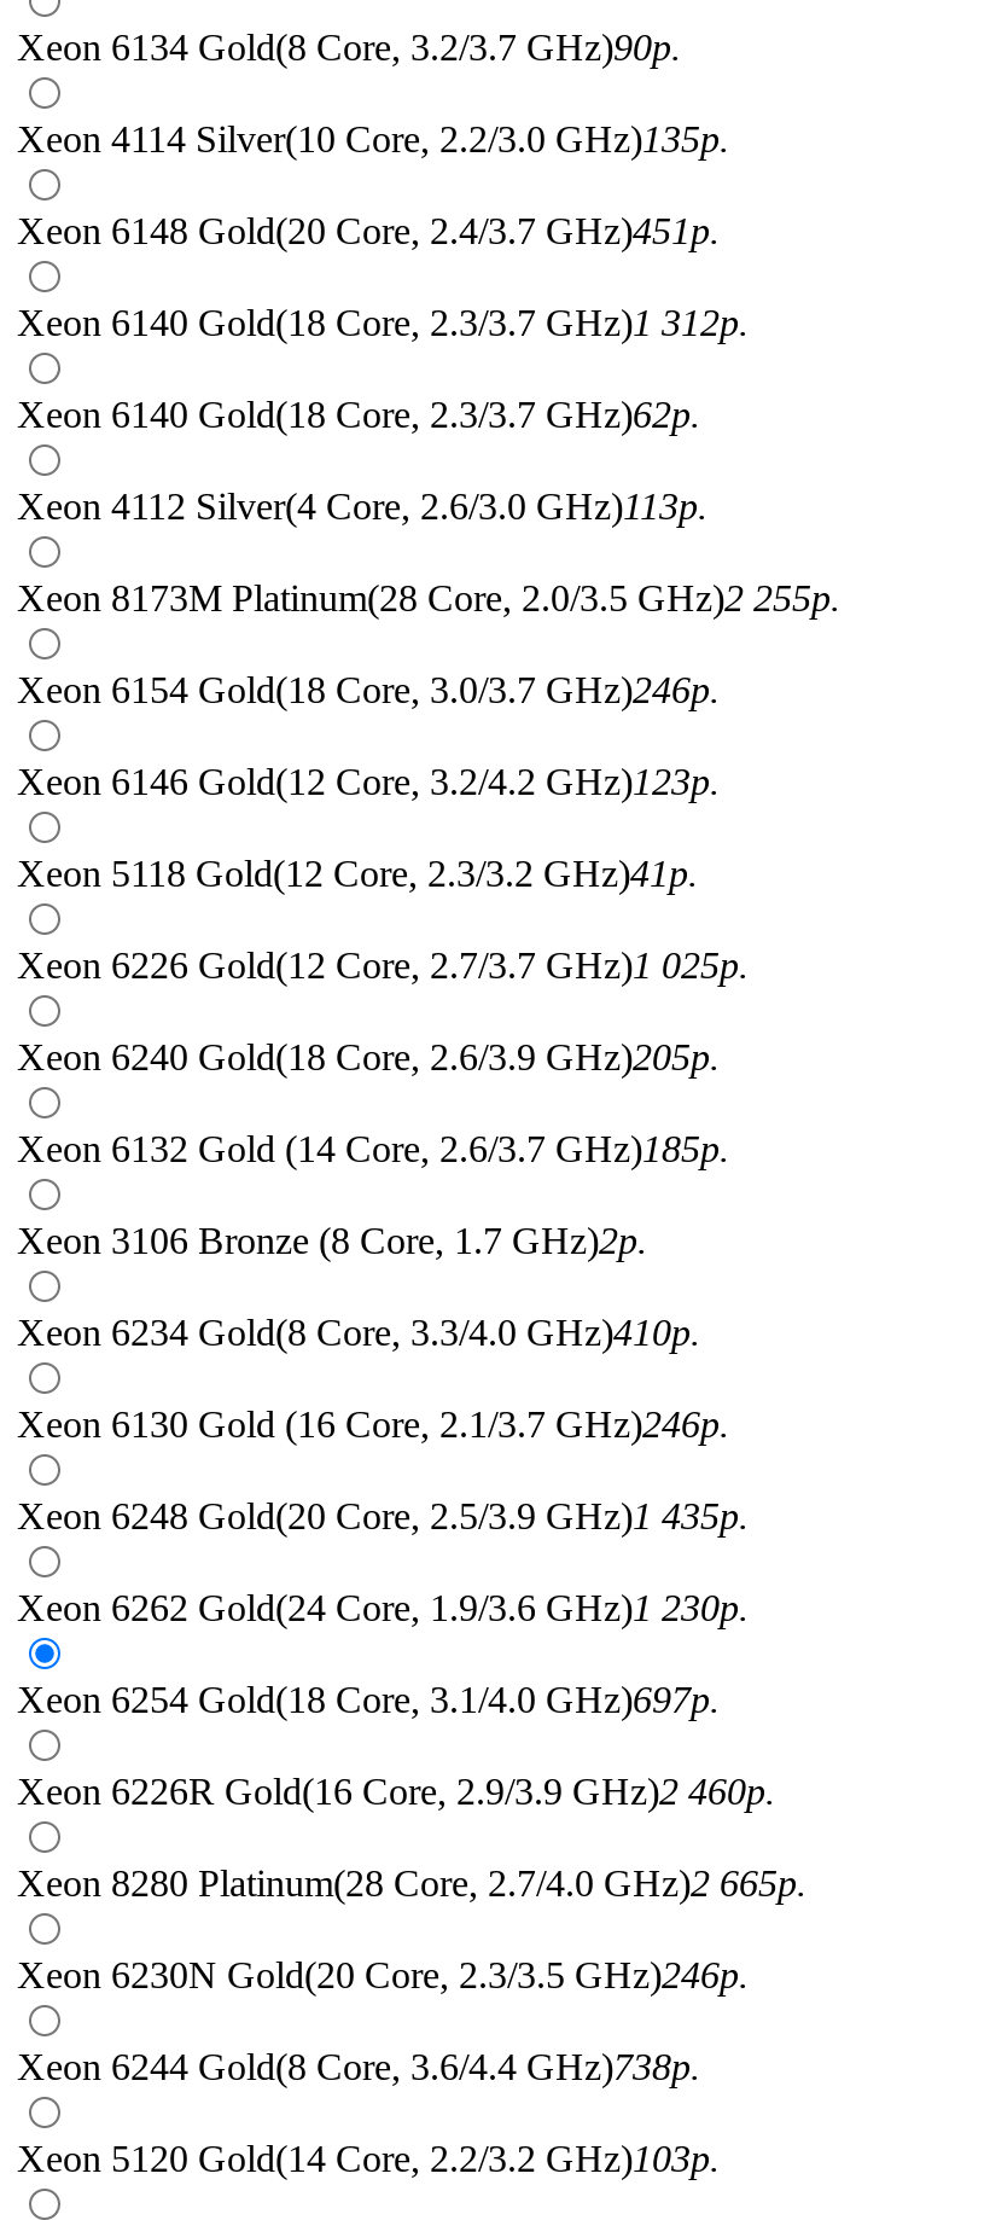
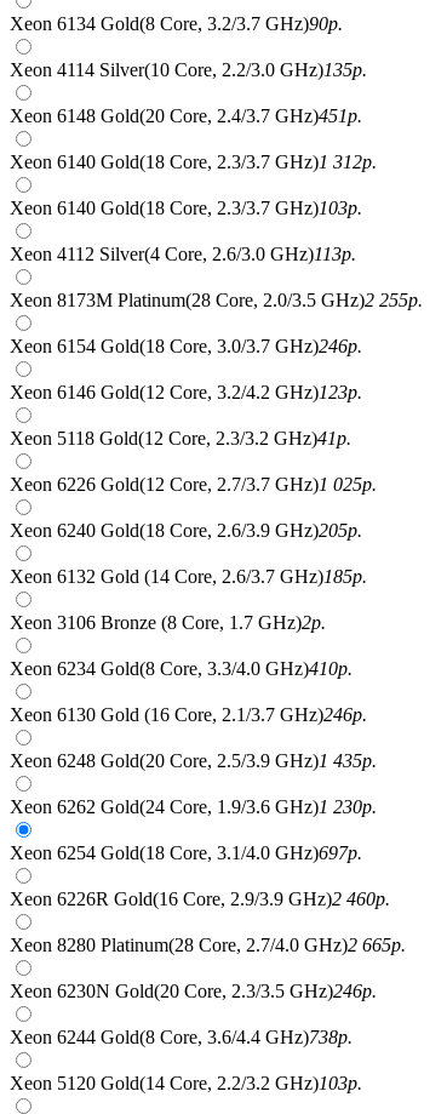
- Xeon 6140 Gold(18 Core, 2.3/3.7 GHz)62р.
+ Xeon 6140 Gold(18 Core, 2.3/3.7 GHz)103р.
